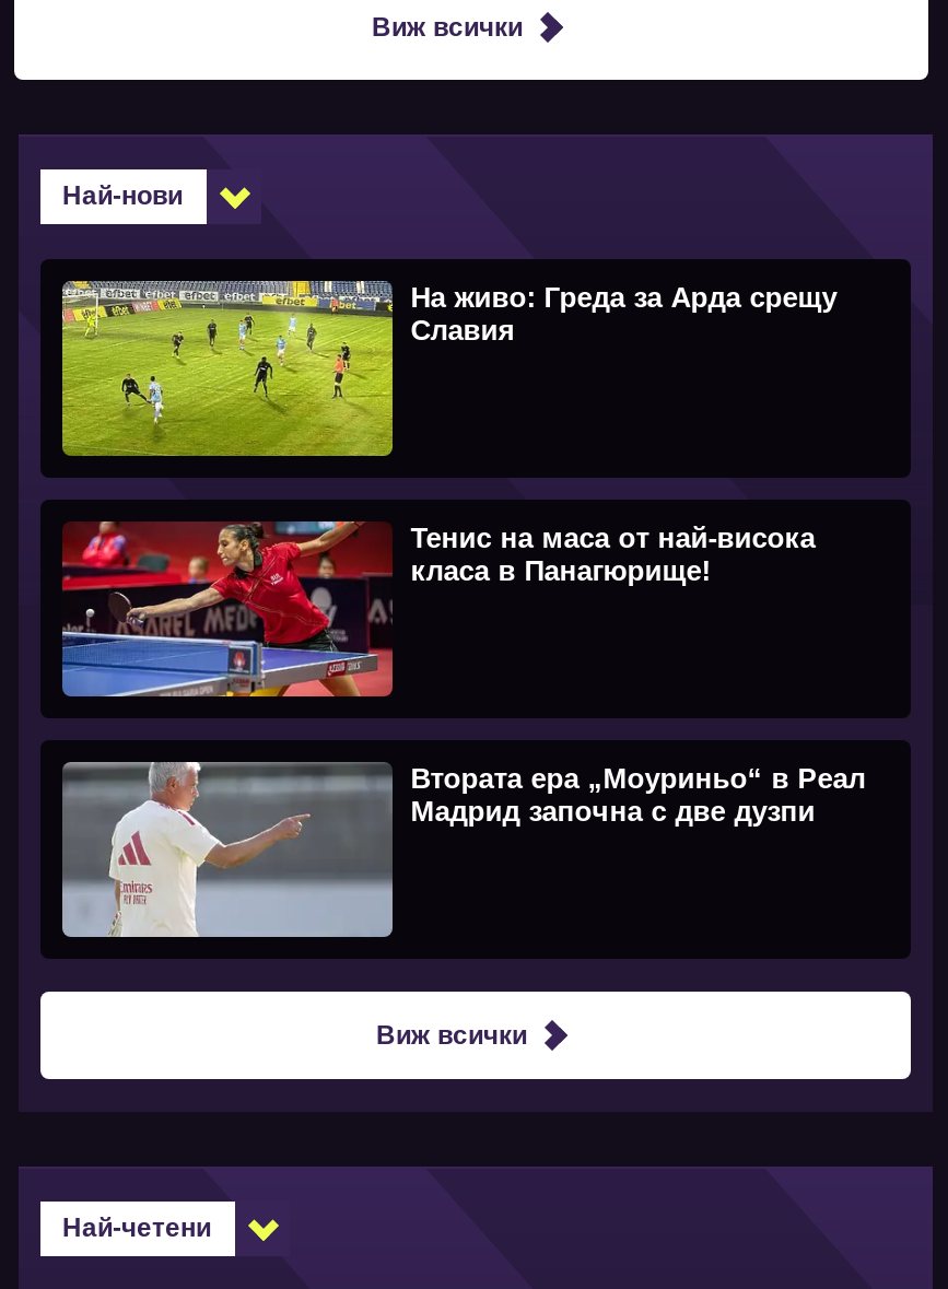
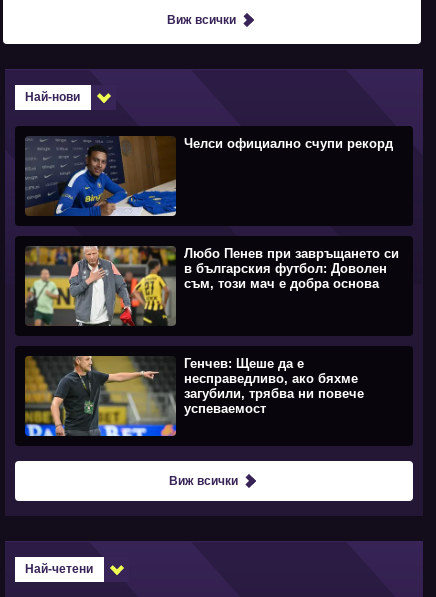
- [image]
- На живо: Греда за Арда срещу
- Славия
+ [image]
+ Челси официално счупи рекорд

- [image]
- Тенис на маса от най-висока
- класа в Панагюрище!
+ [image]
+ Любо Пенев при завръщането си
+ в българския футбол: Доволен
+ съм, този мач е добра основа

- [image]
- Втората ера „Моуриньо“ в Реал
- Мадрид започна с две дузпи
+ [image]
+ Генчев: Щеше да е
+ несправедливо, ако бяхме
+ загубили, трябва ни повече
+ успеваемост
